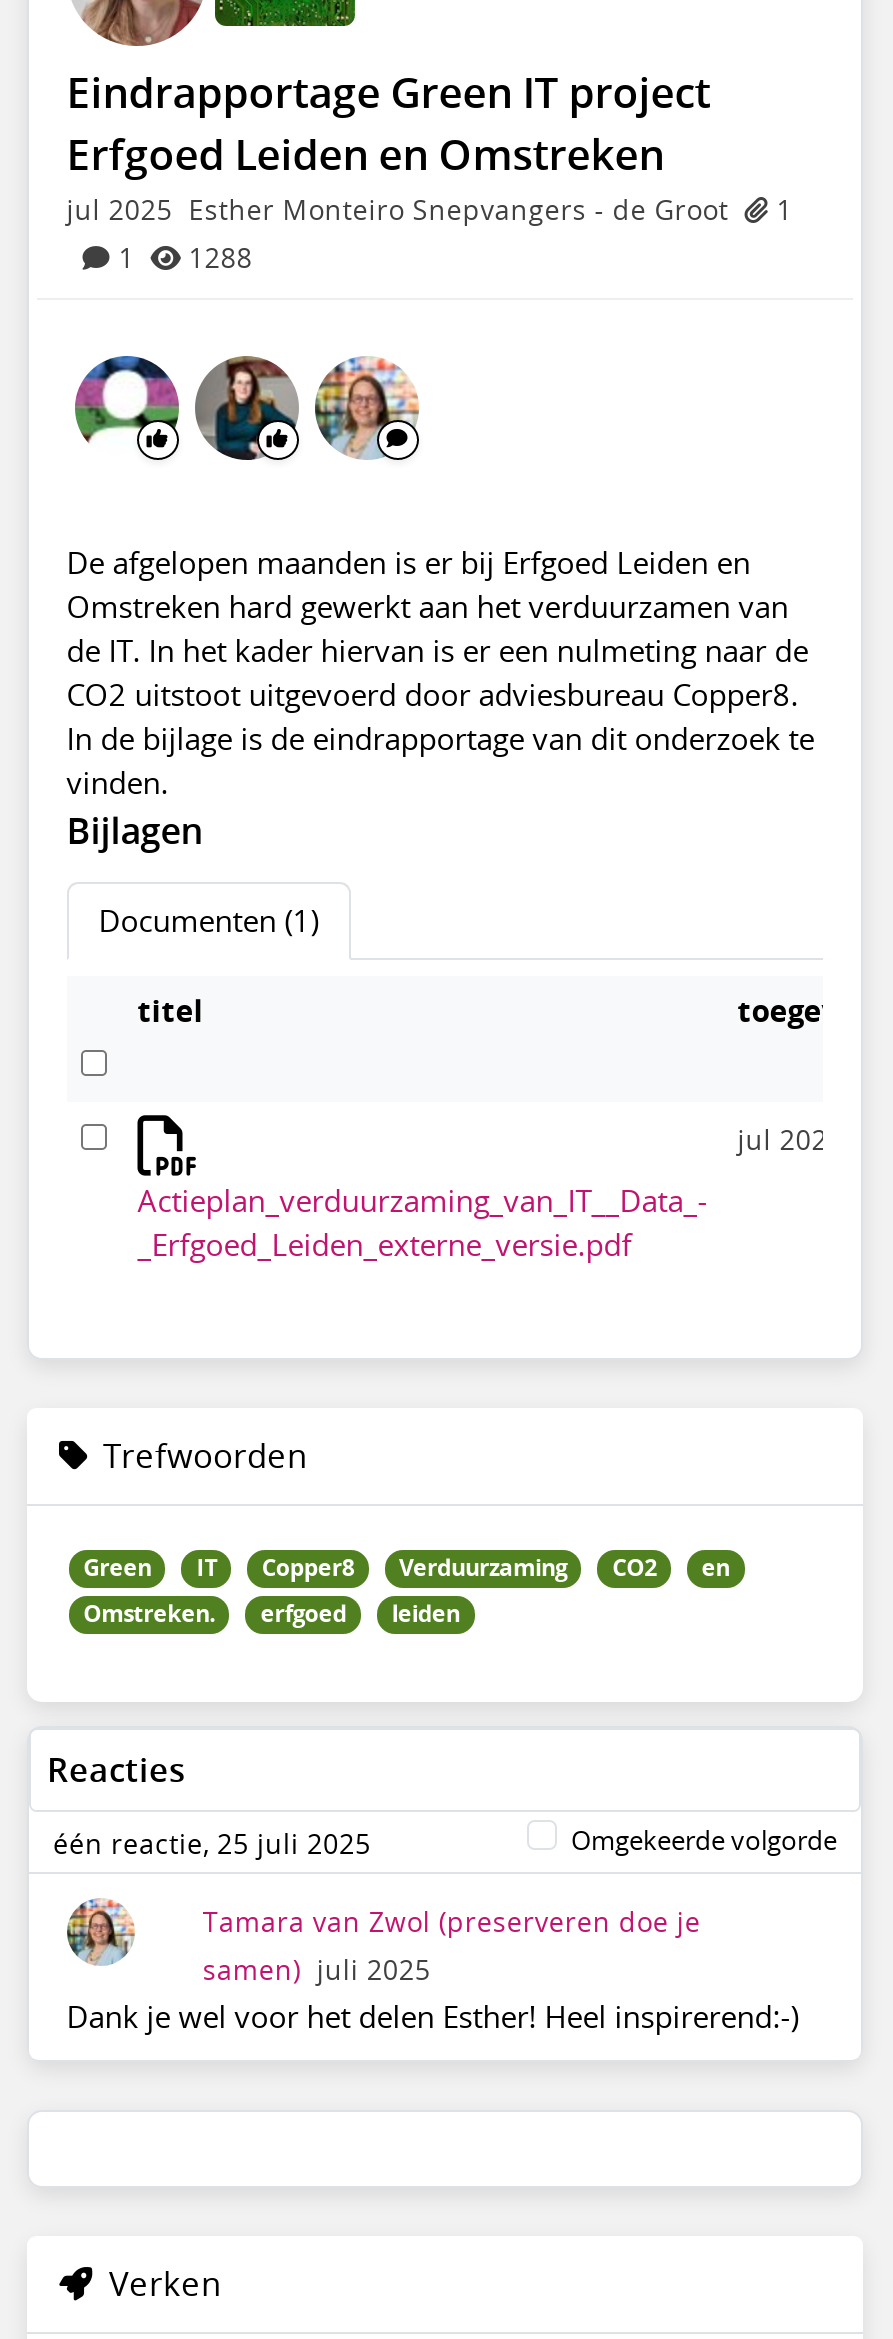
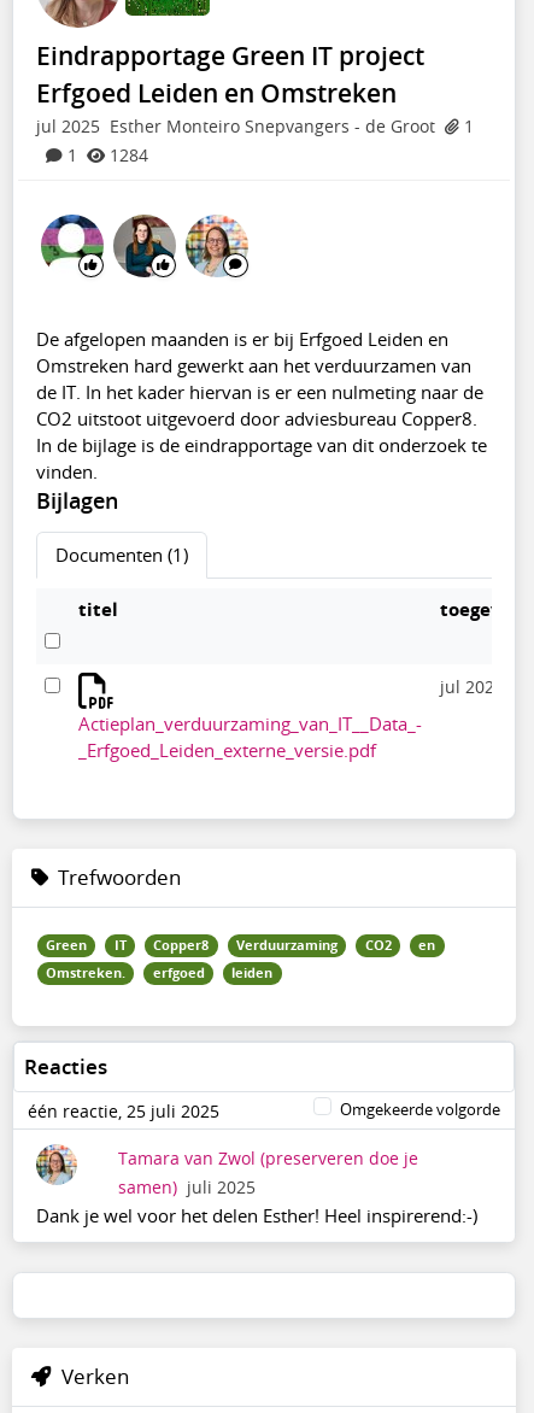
- 1 1288
+ 1 1284
